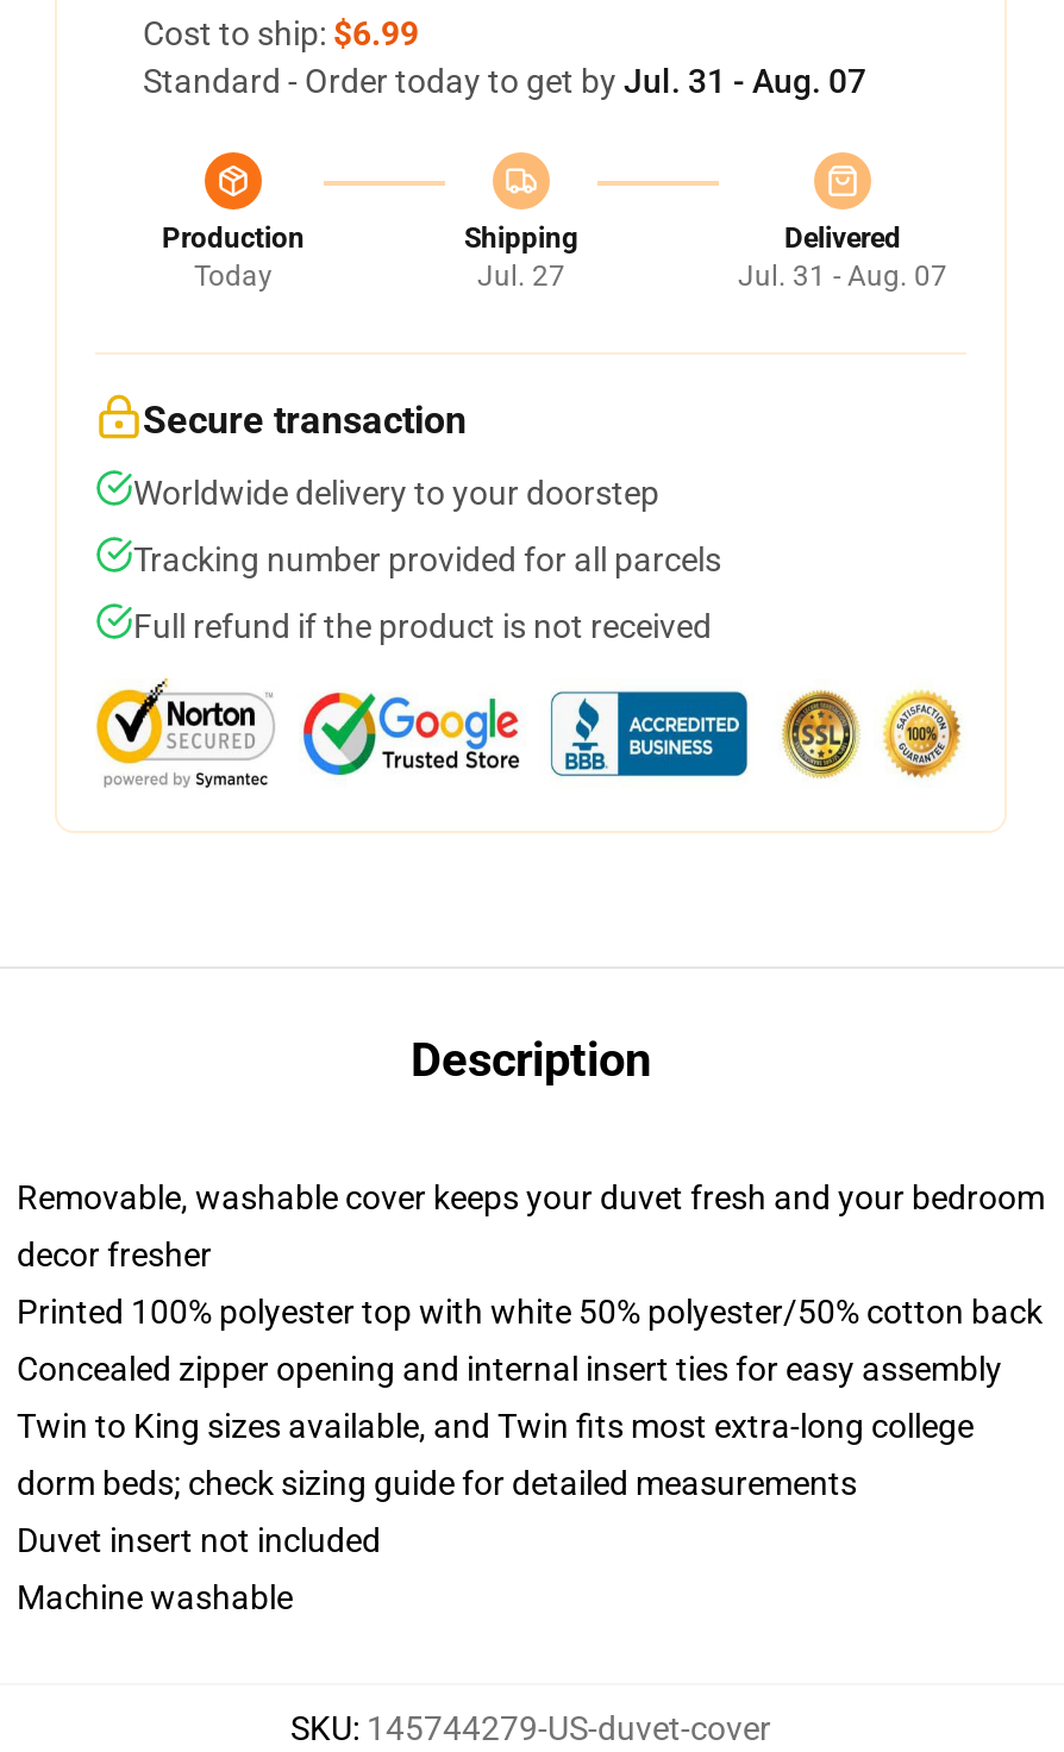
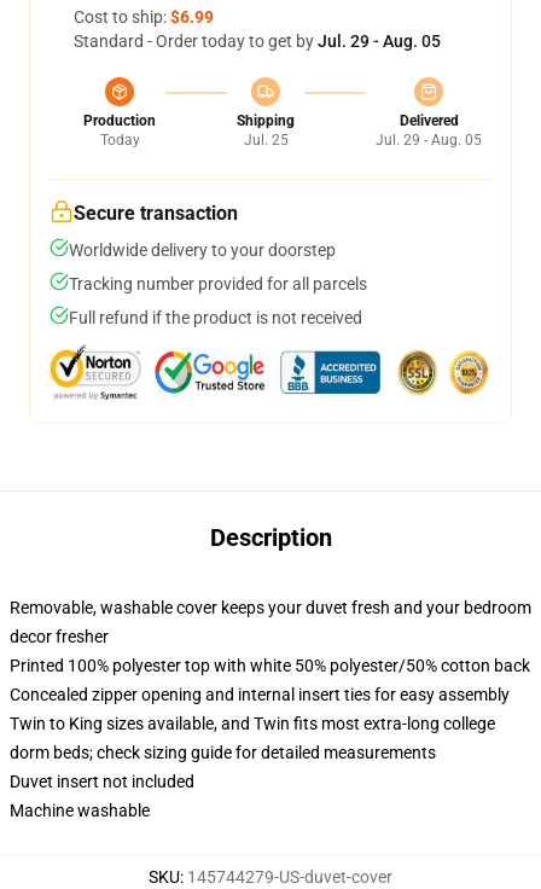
- Standard - Order today to get by Jul. 31 - Aug. 07
+ Standard - Order today to get by Jul. 29 - Aug. 05

- Jul. 27
+ Jul. 25

- Jul. 31 - Aug. 07
+ Jul. 29 - Aug. 05
